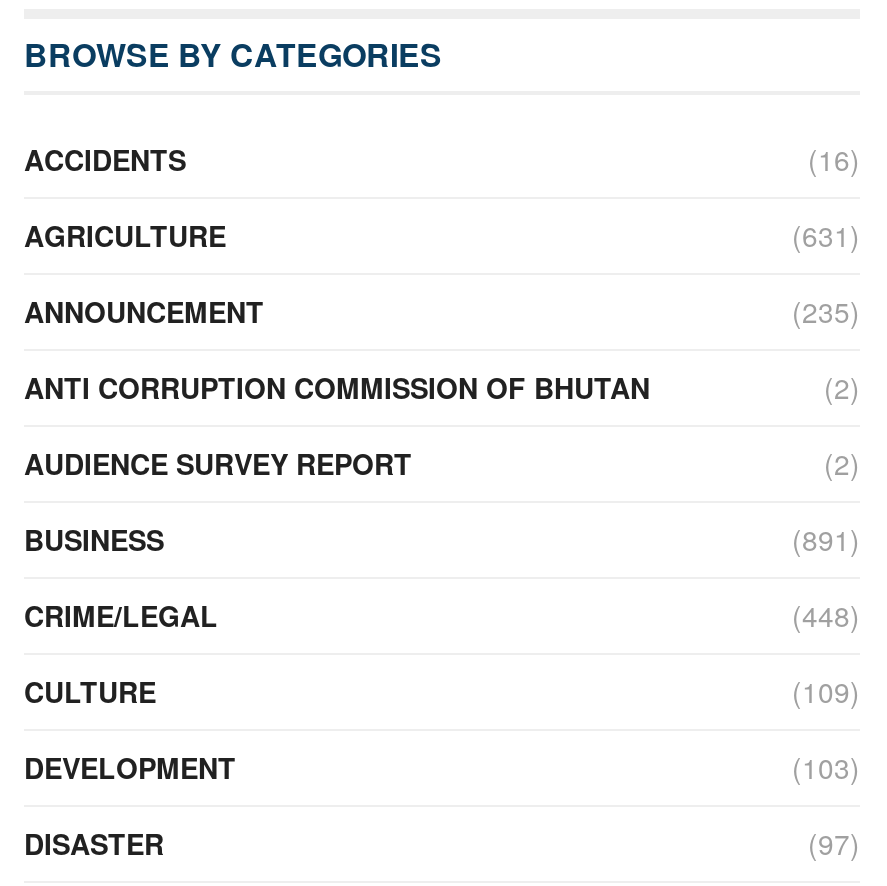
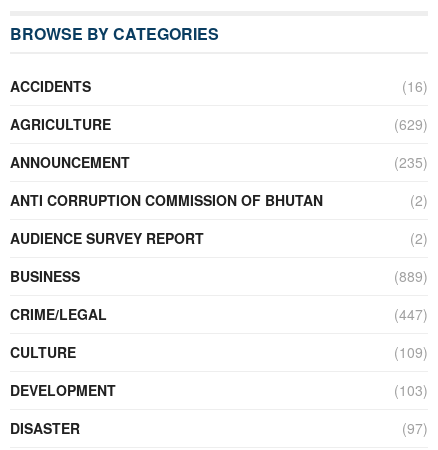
- (631)
+ (629)

- (891)
+ (889)

- (448)
+ (447)
